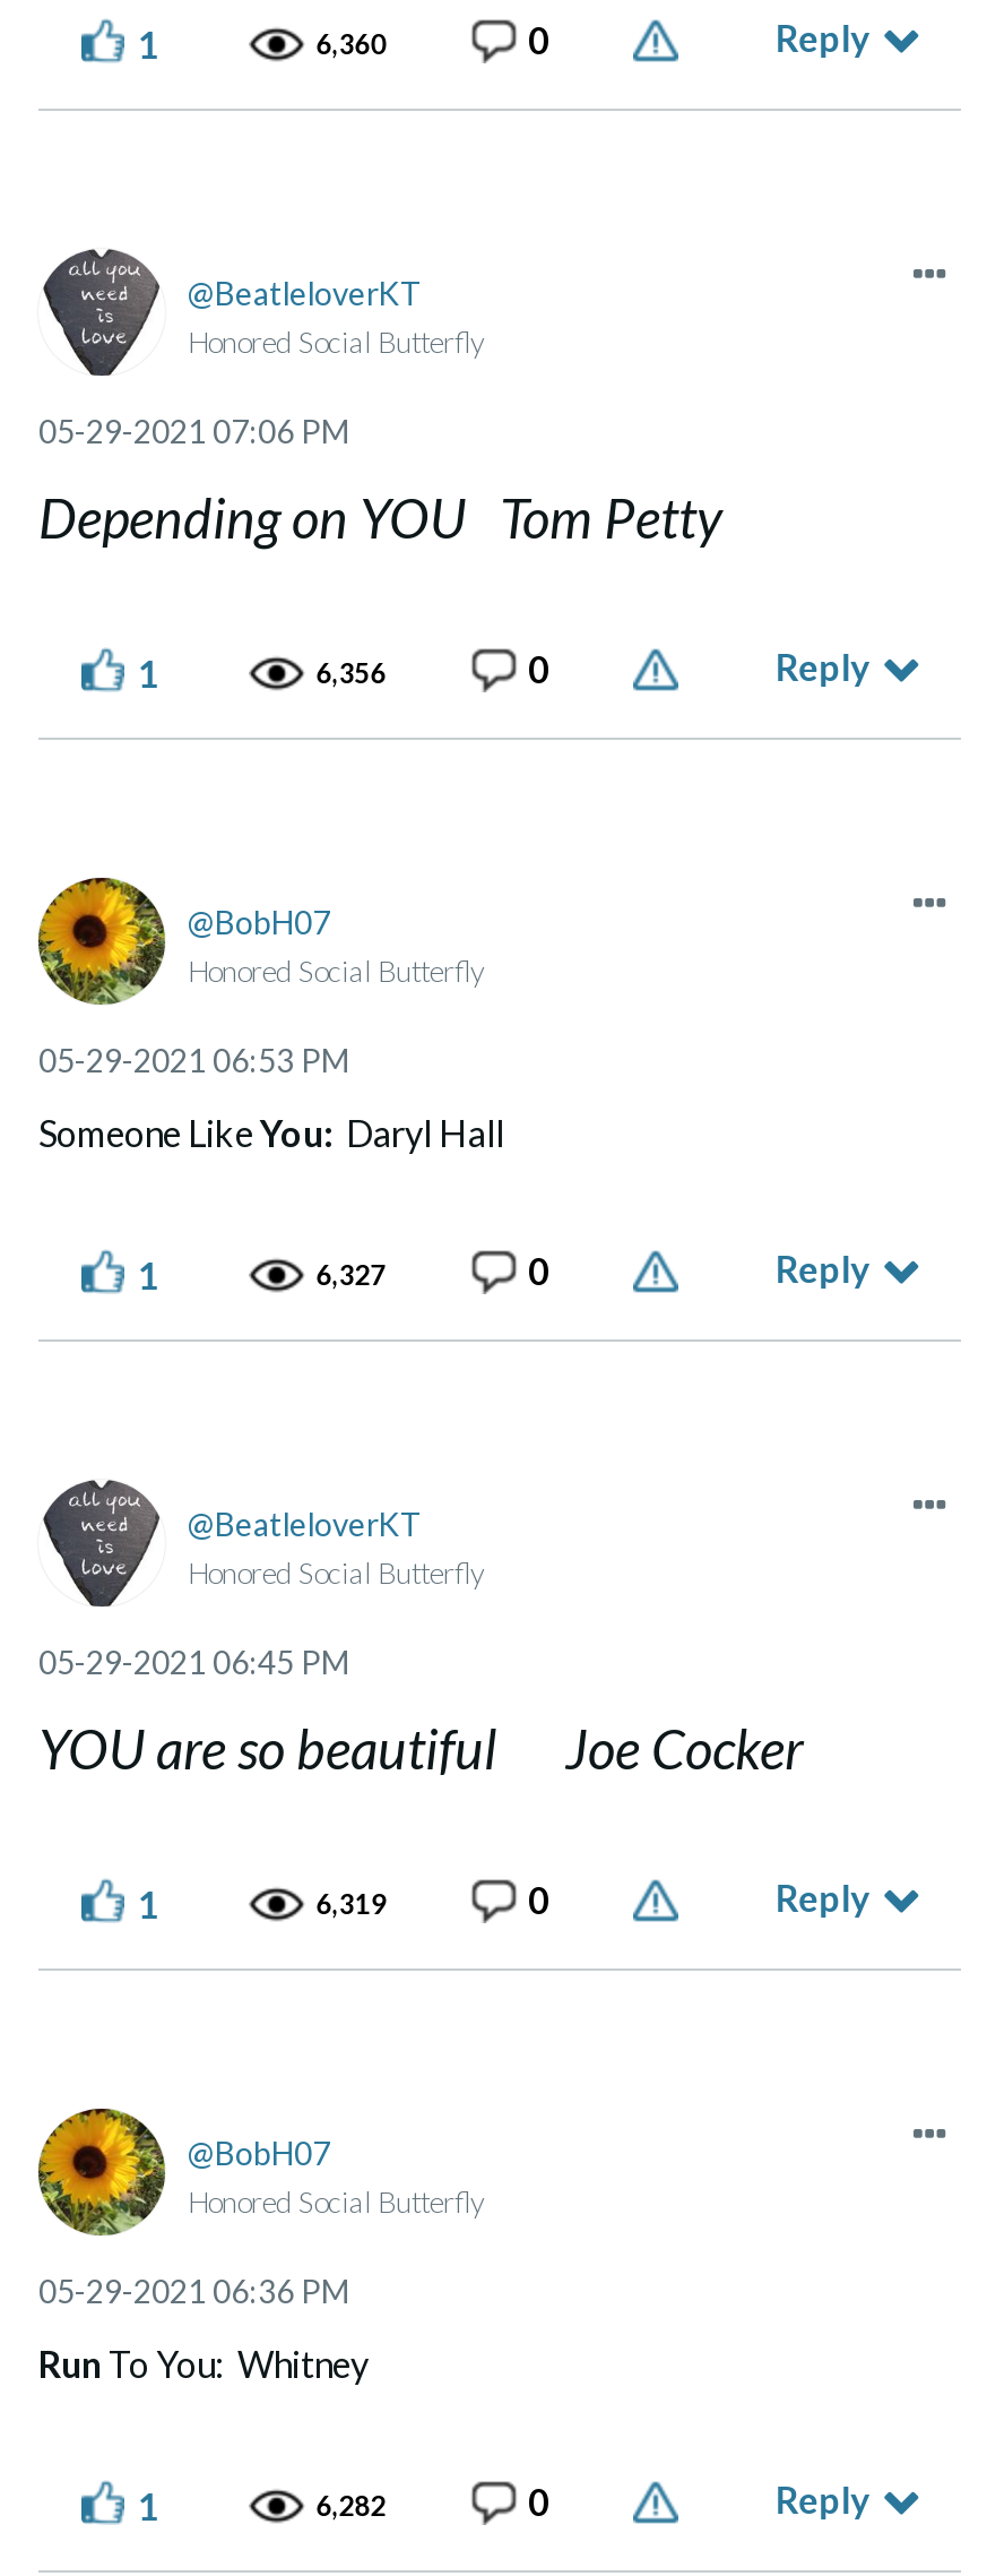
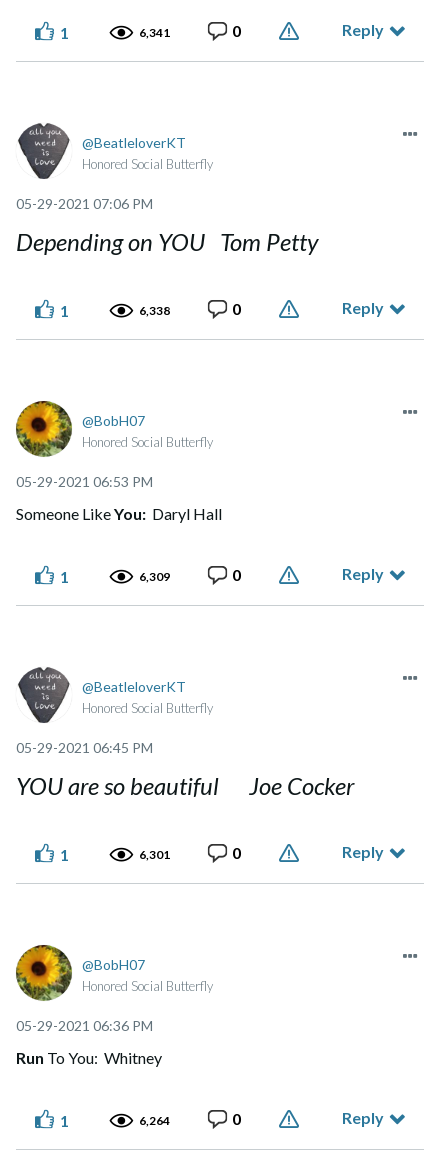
- 6,360
+ 6,341

- 6,356
+ 6,338

- 6,327
+ 6,309

- 6,319
+ 6,301

- 6,282
+ 6,264
